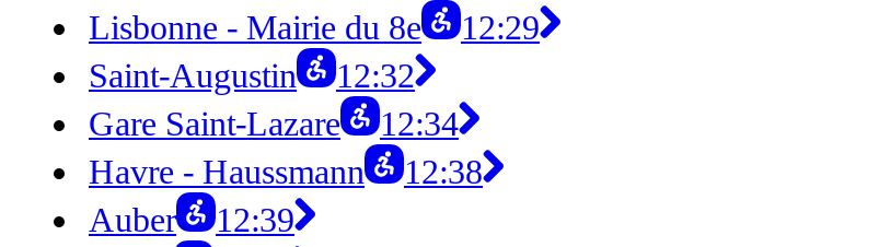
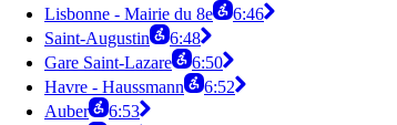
- Lisbonne - Mairie du 8e 12:29
+ Lisbonne - Mairie du 8e 6:46

- Saint-Augustin 12:32
+ Saint-Augustin 6:48

- Gare Saint-Lazare 12:34
+ Gare Saint-Lazare 6:50

- Havre - Haussmann 12:38
+ Havre - Haussmann 6:52

- Auber 12:39
+ Auber 6:53
